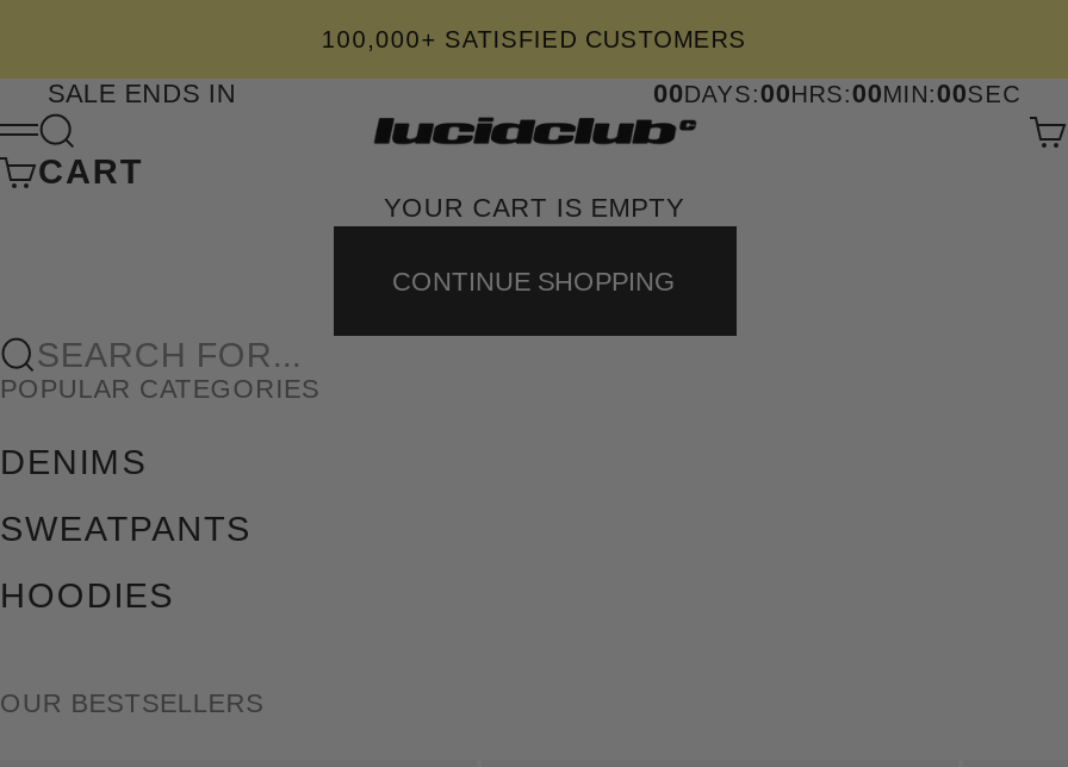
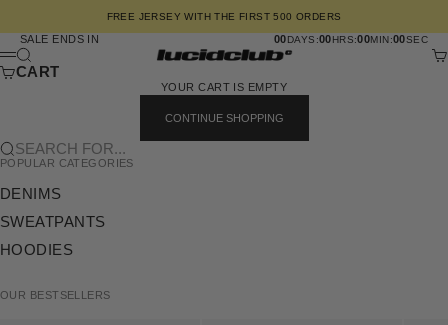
- 100,000+ SATISFIED CUSTOMERS
+ FREE JERSEY WITH THE FIRST 500 ORDERS
